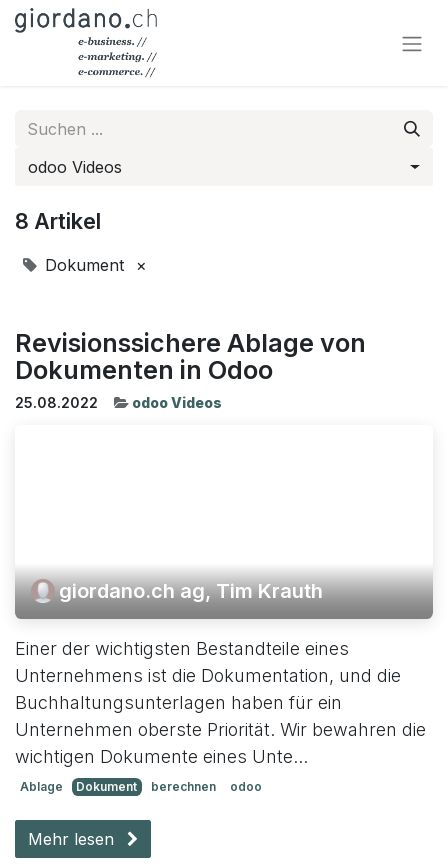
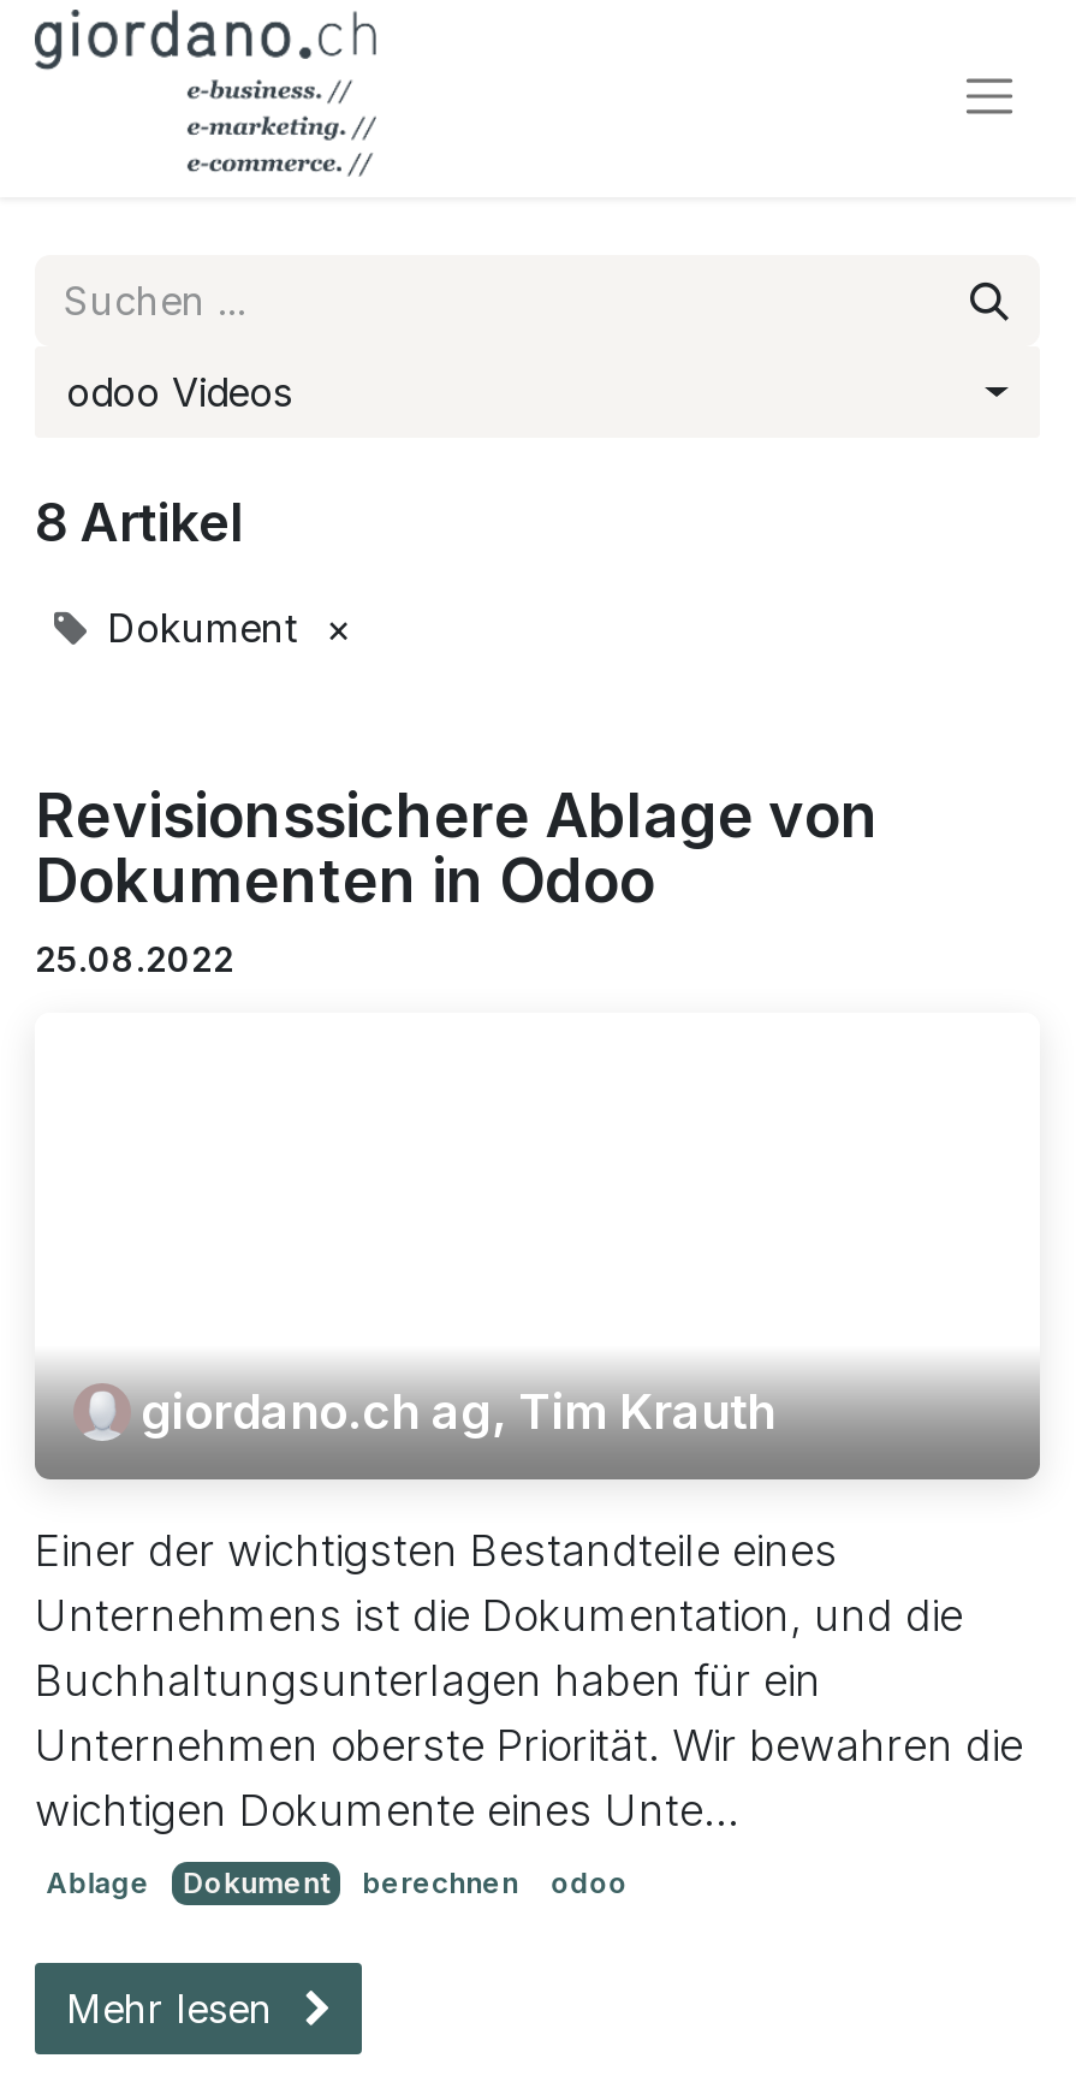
- odoo Videos
